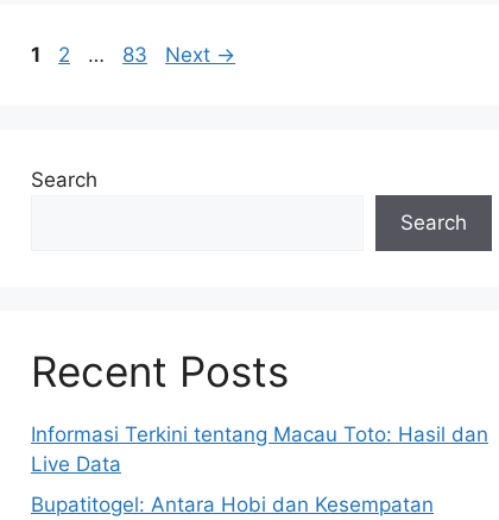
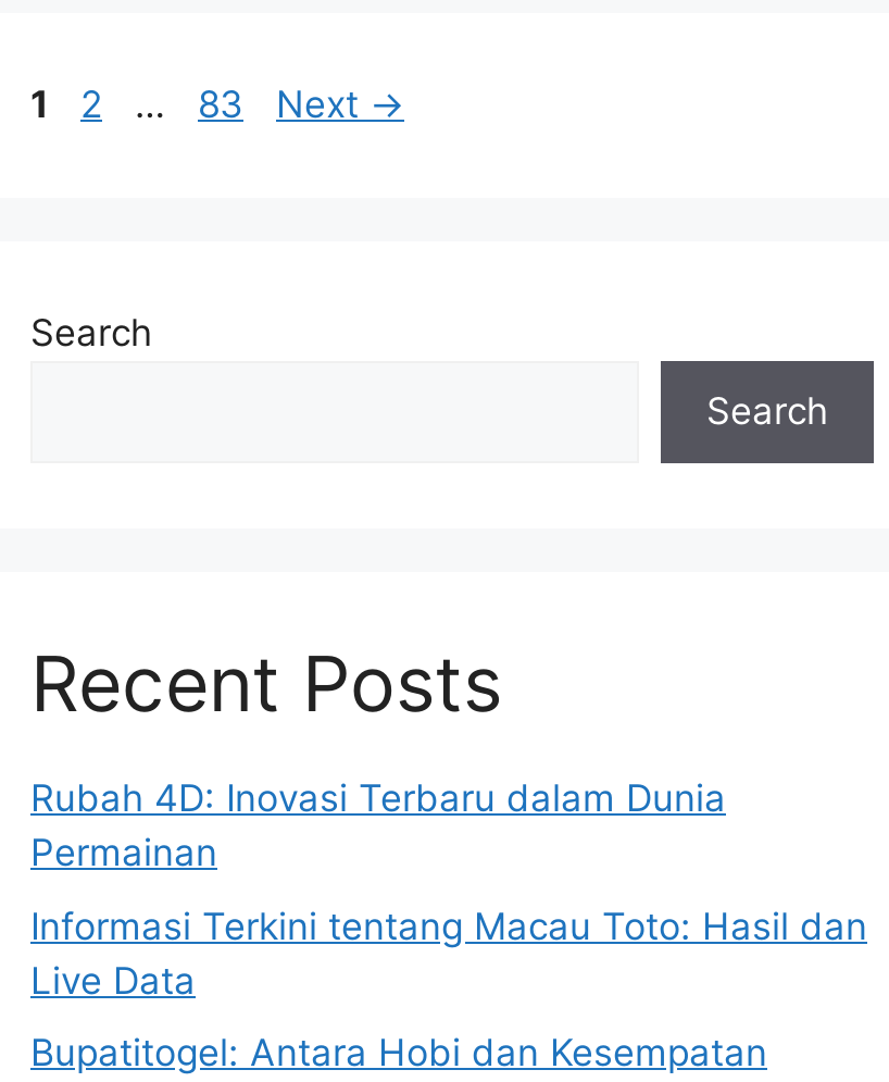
+ Rubah 4D: Inovasi Terbaru dalam Dunia
+ Permainan
